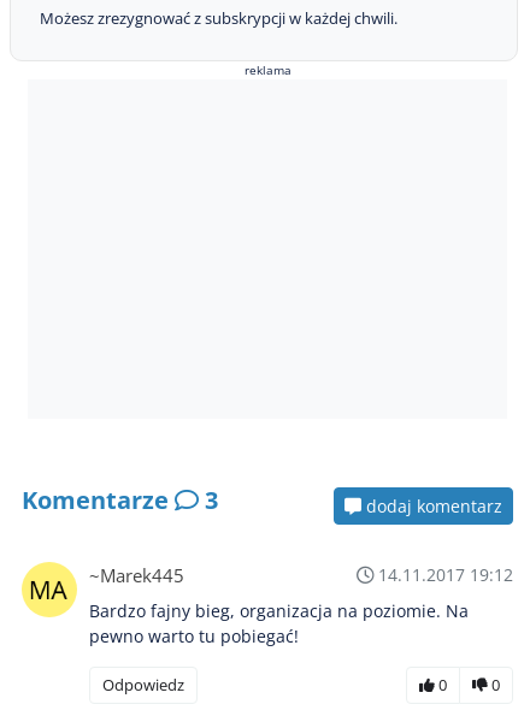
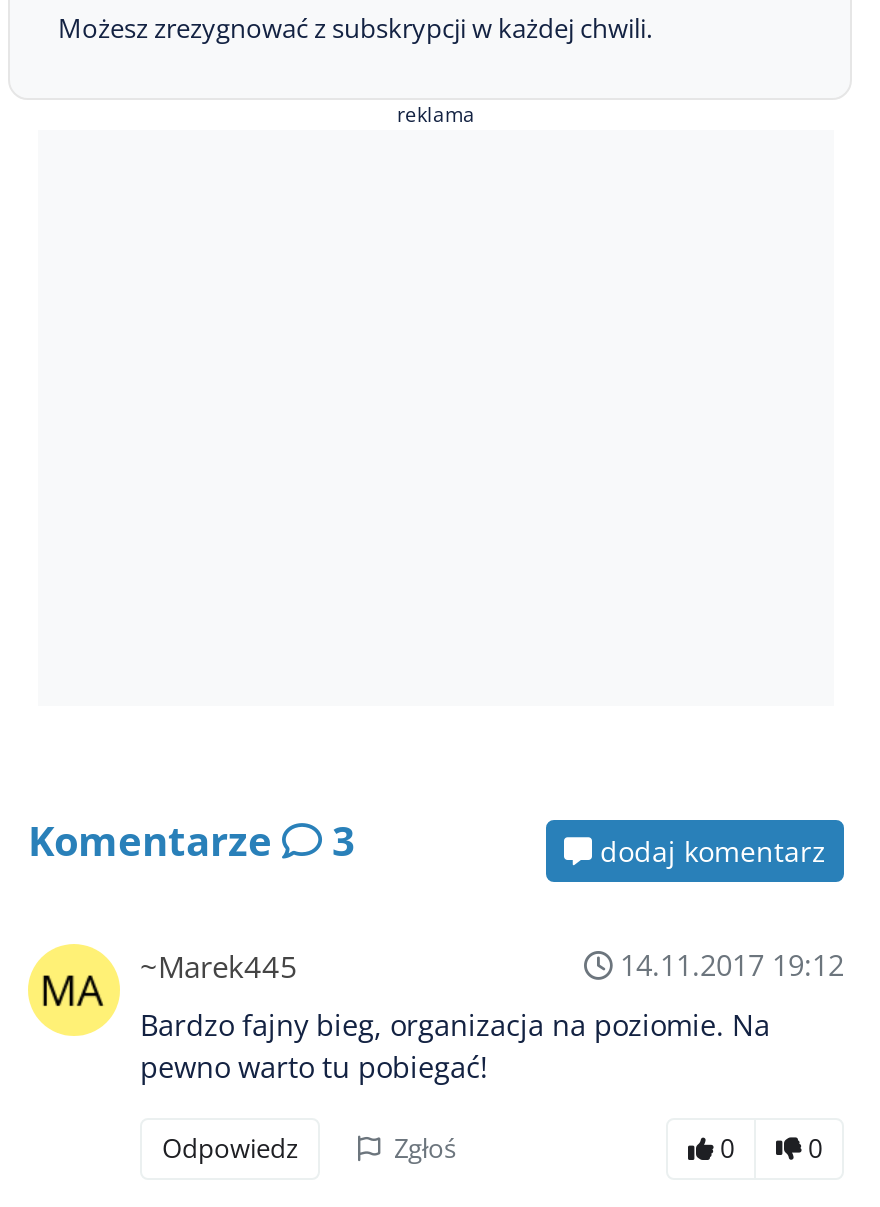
+ Zgłoś
